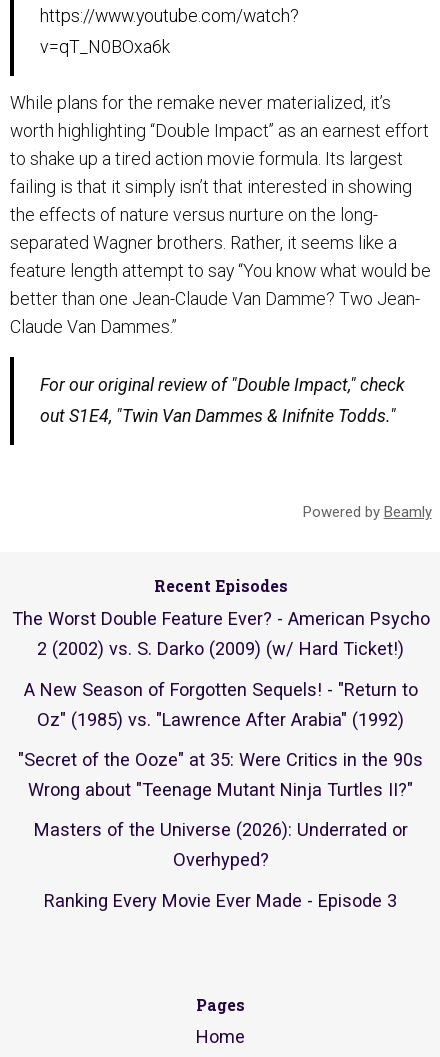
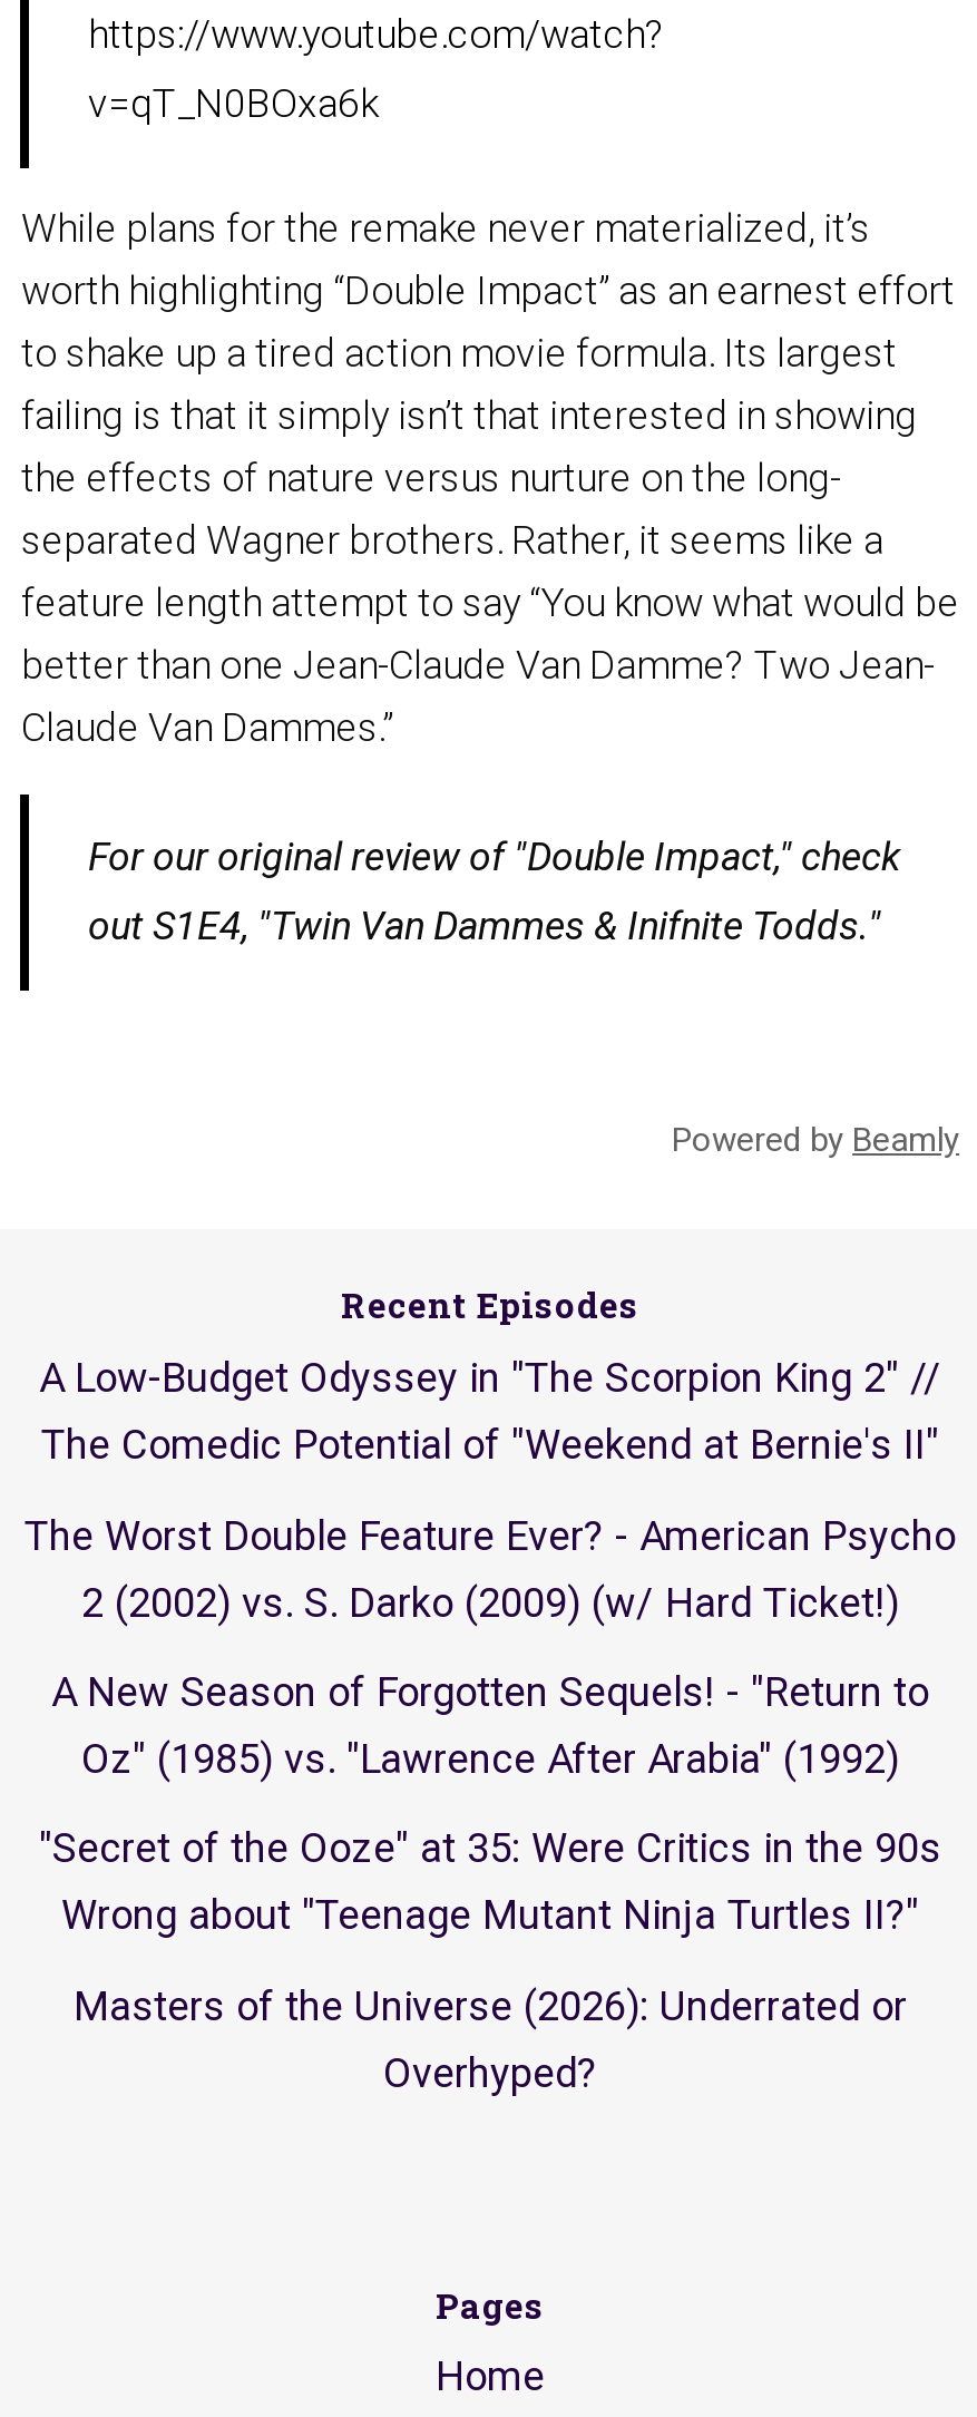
+ A Low-Budget Odyssey in "The Scorpion King 2" //
+ The Comedic Potential of "Weekend at Bernie's II"

moved down: The Worst Double Feature Ever? - American Psycho | 2 (2002) vs. S. Darko (2009) (w/ Hard Ticket!) | A New Season of Forgotten Sequels! - "Return to | Oz" (1985) vs. "Lawrence After Arabia" (1992) | "Secret of the Ooze" at 35: Were Critics in the 90s | Wrong about "Teenage Mutant Ninja Turtles II?" | Masters of the Universe (2026): Underrated or | Overhyped?

- Ranking Every Movie Ever Made - Episode 3
